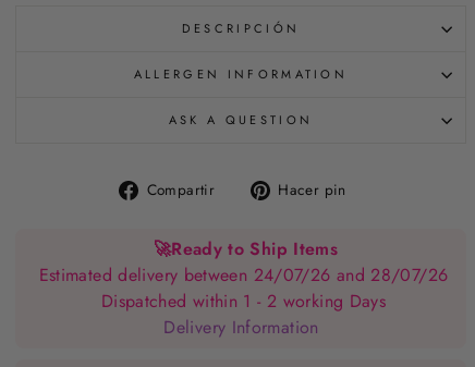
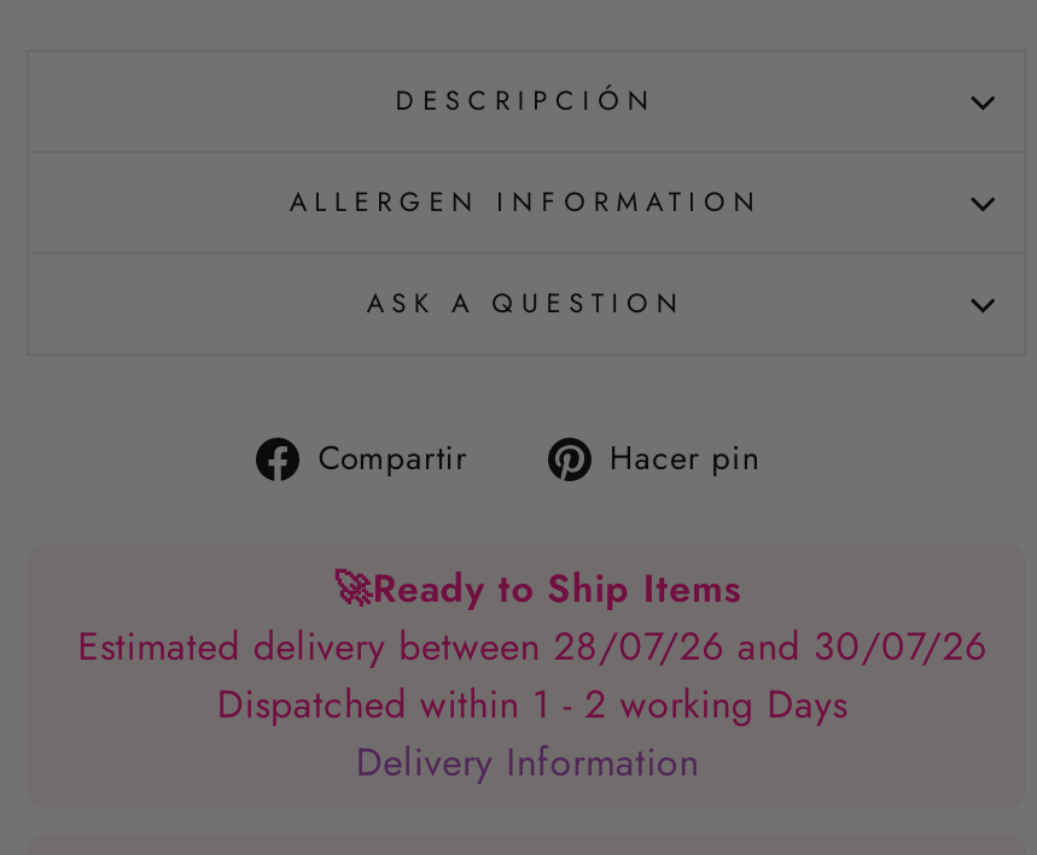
- Estimated delivery between 24/07/26 and 28/07/26
+ Estimated delivery between 28/07/26 and 30/07/26
